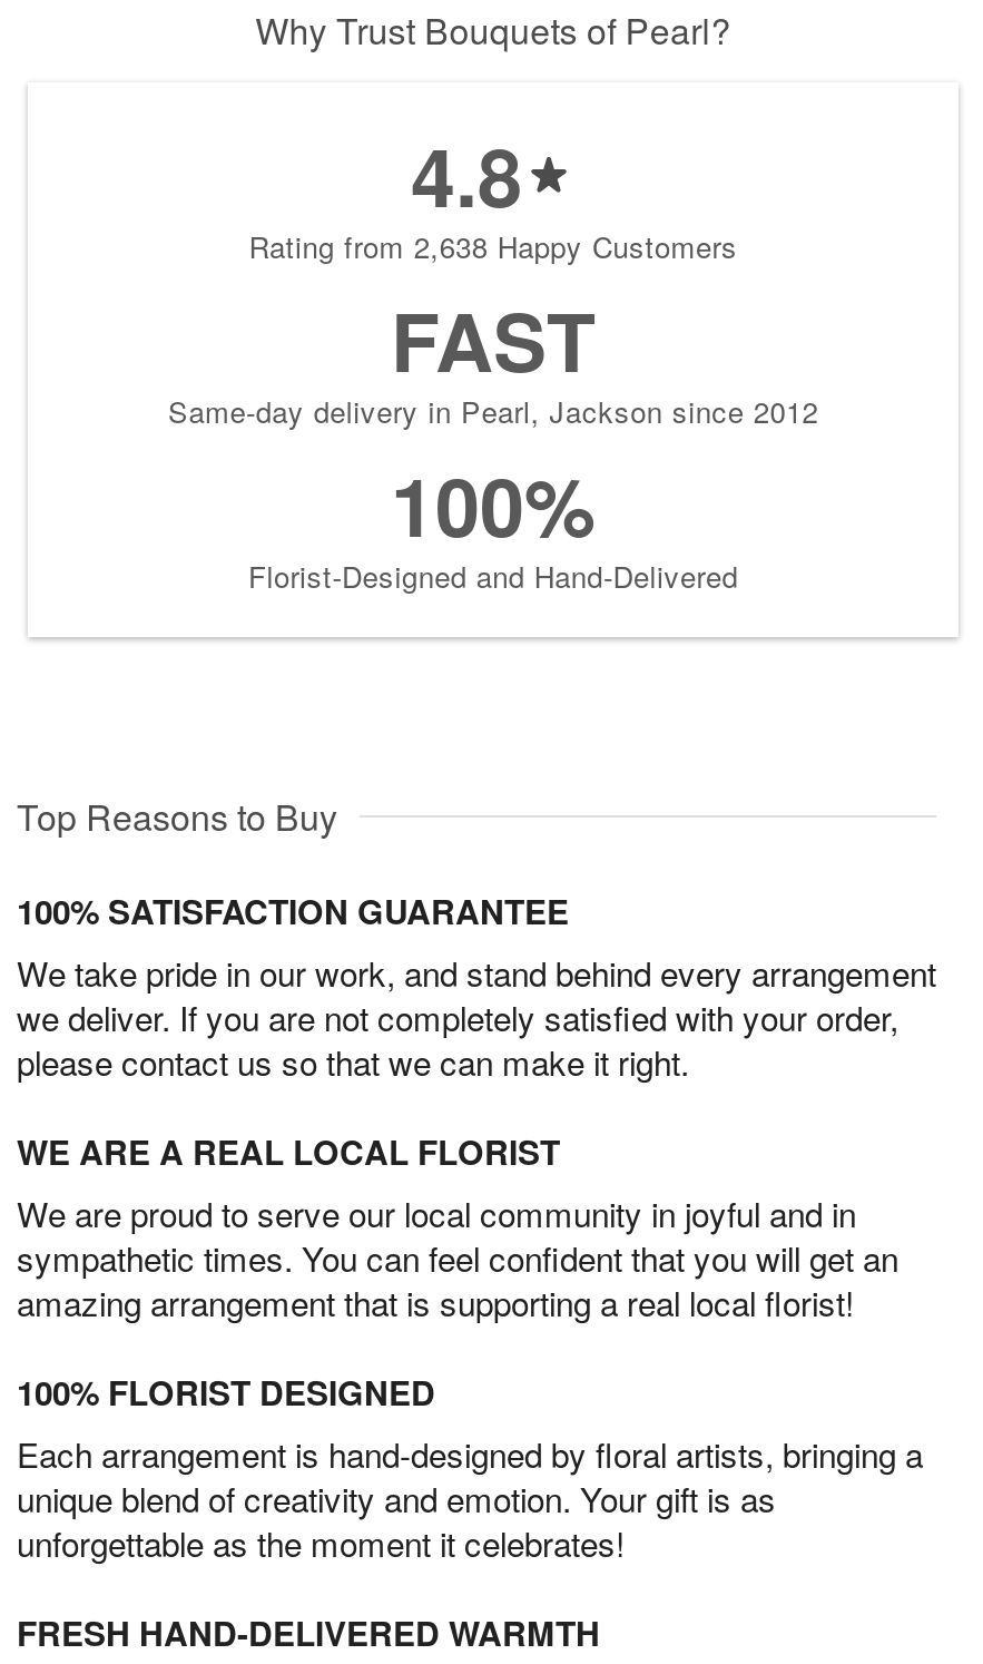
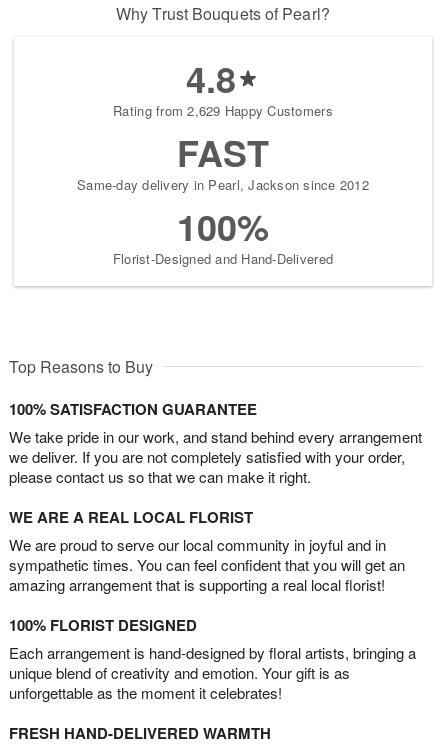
- Rating from 2,638 Happy Customers
+ Rating from 2,629 Happy Customers
